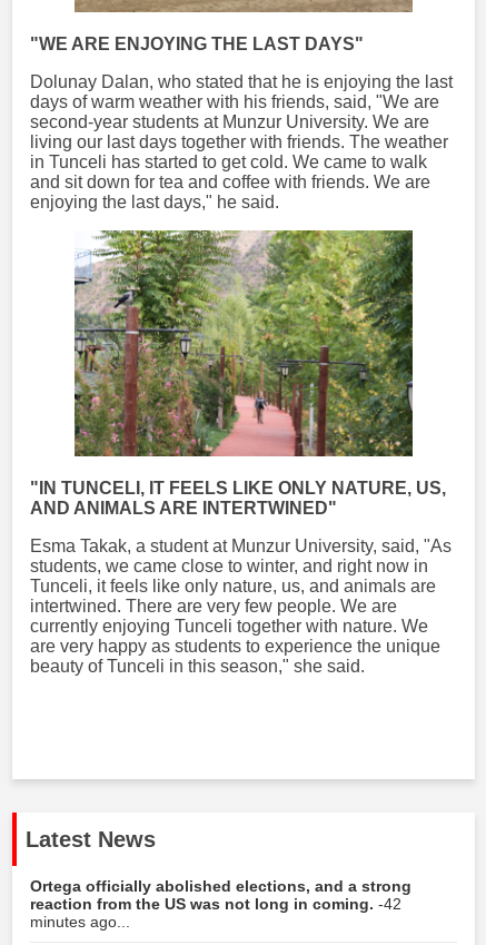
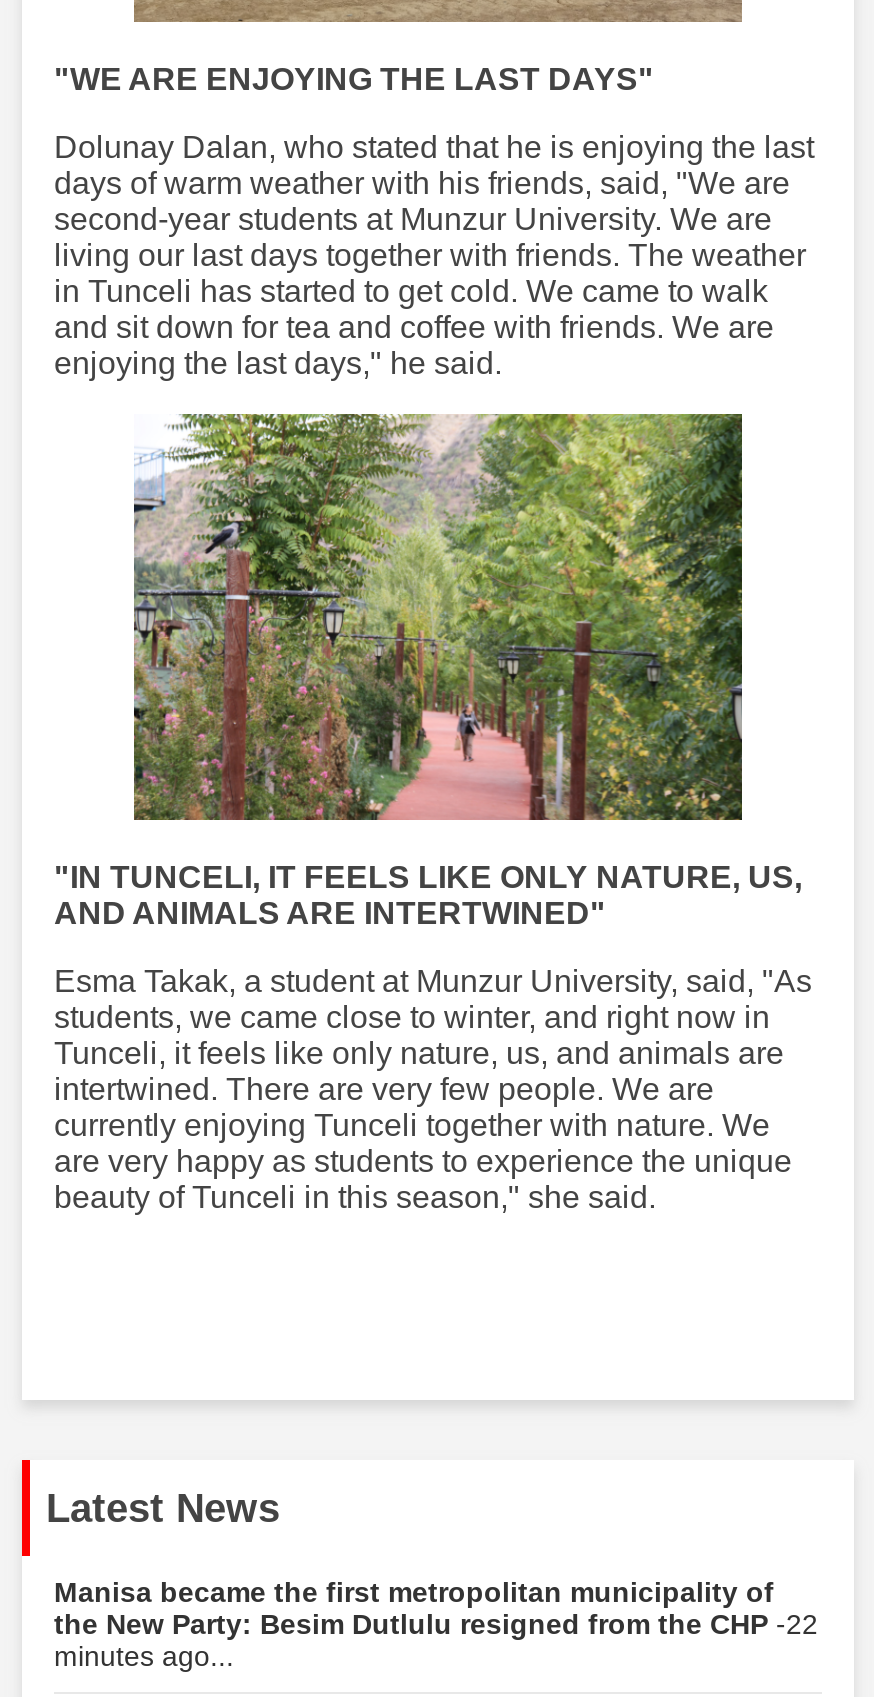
- Ortega officially abolished elections, and a strong
- reaction from the US was not long in coming. -42
+ Manisa became the first metropolitan municipality of
+ the New Party: Besim Dutlulu resigned from the CHP -22
